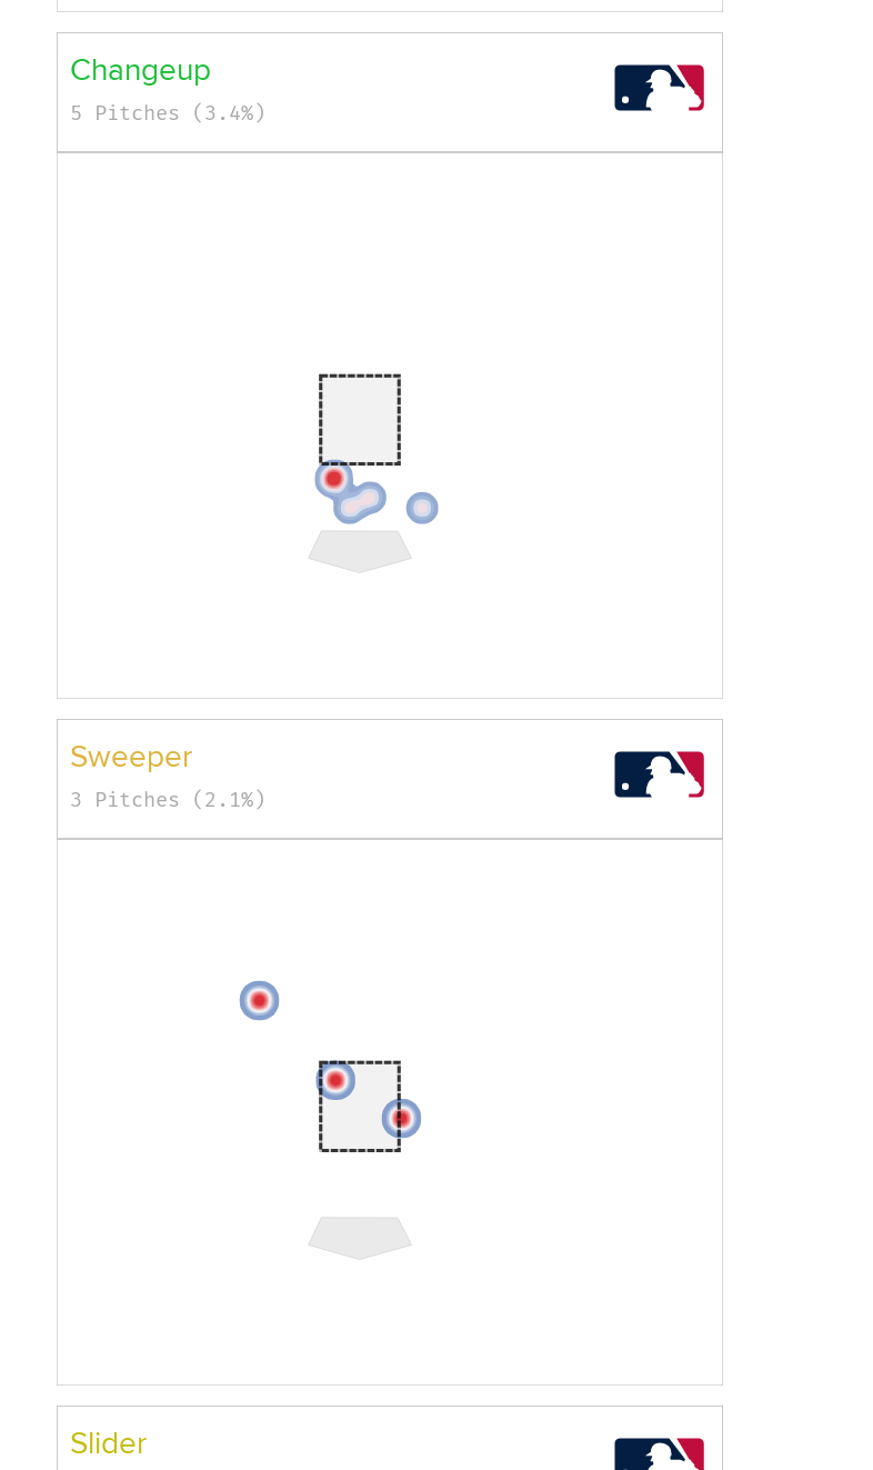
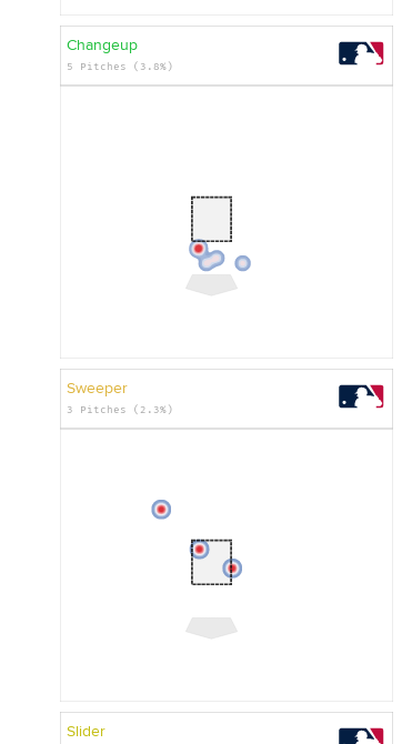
- 5 Pitches (3.4%)
+ 5 Pitches (3.8%)

- 3 Pitches (2.1%)
+ 3 Pitches (2.3%)
